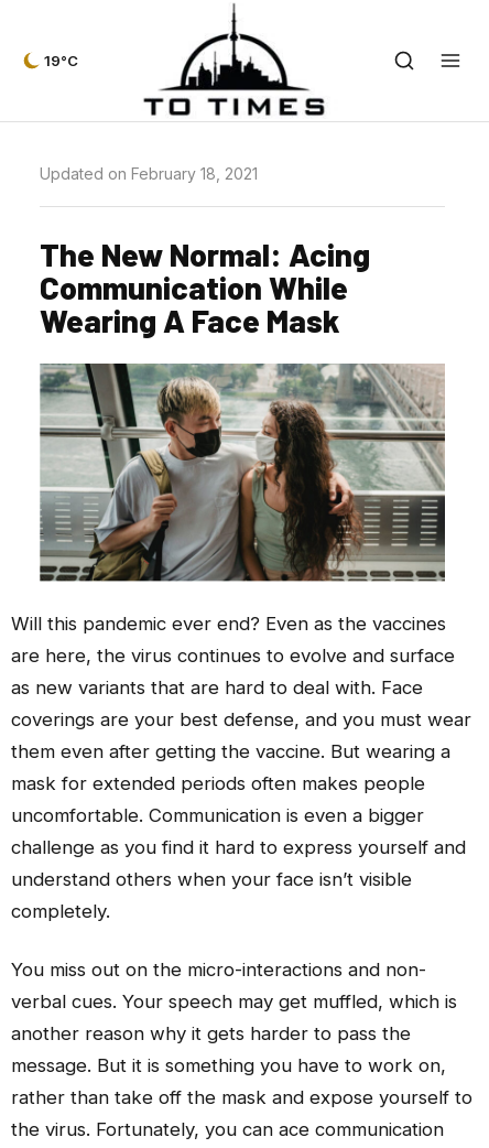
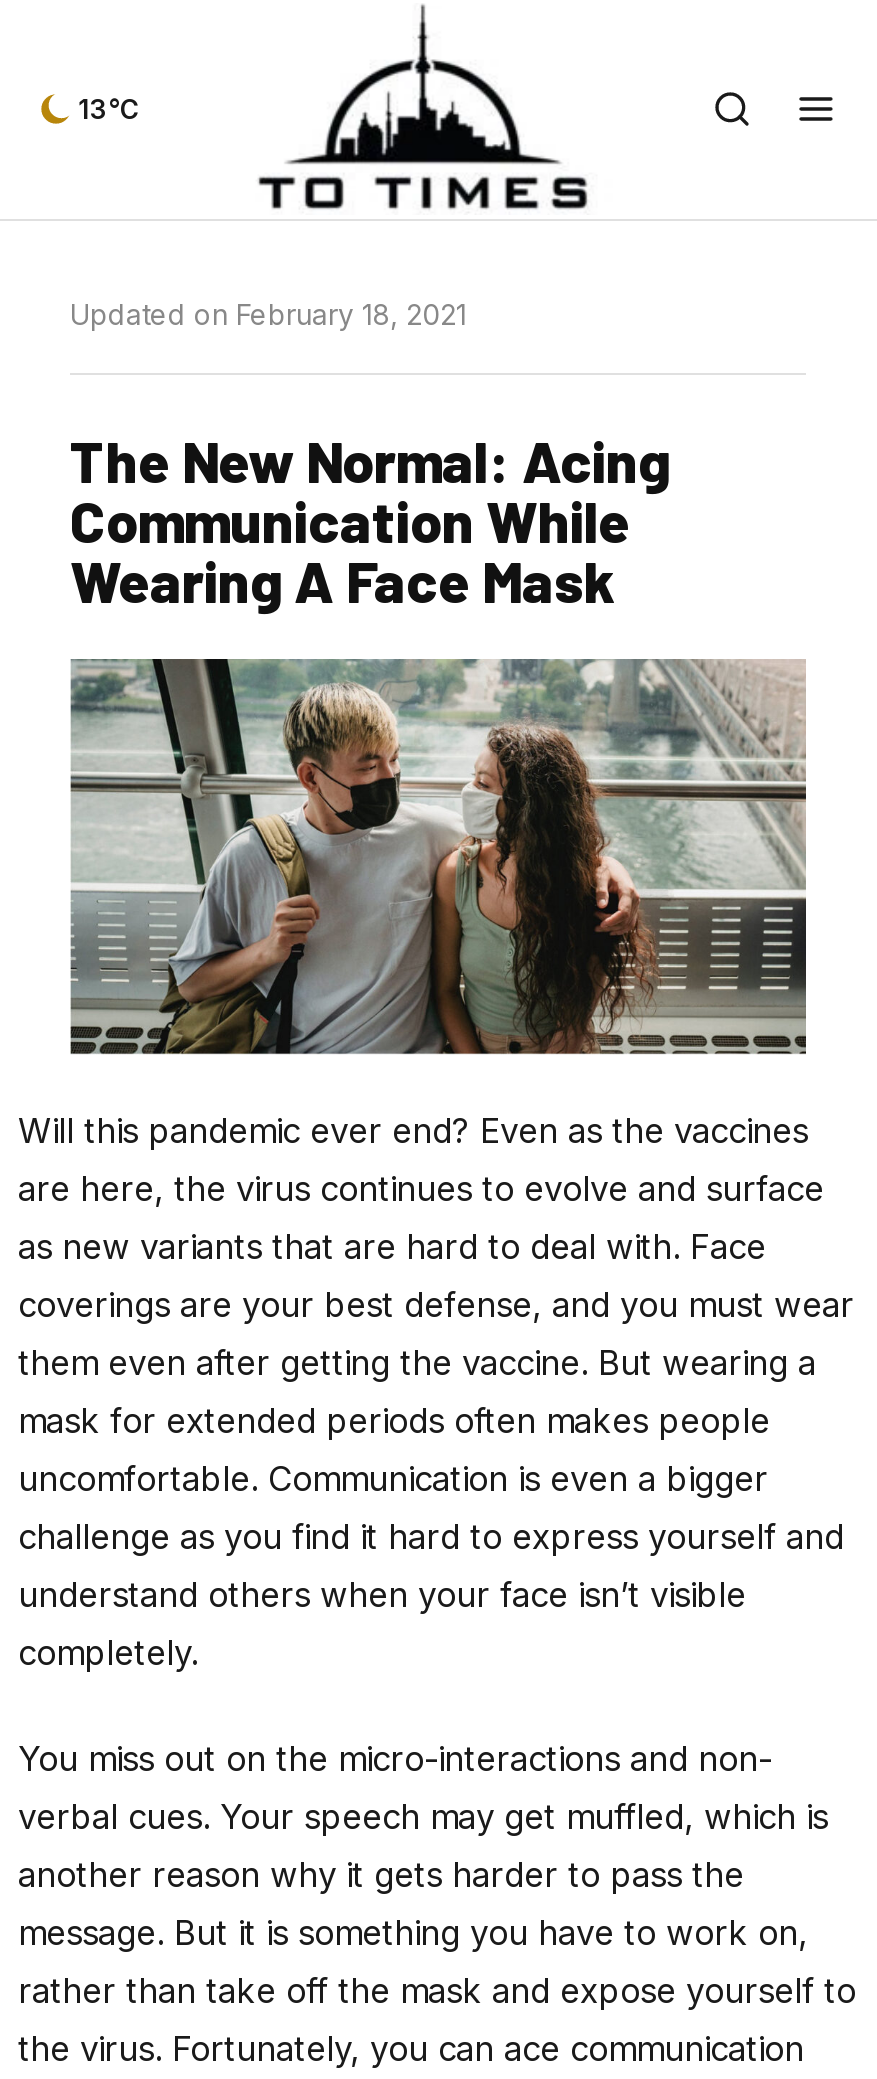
- 19°C
+ 13°C
